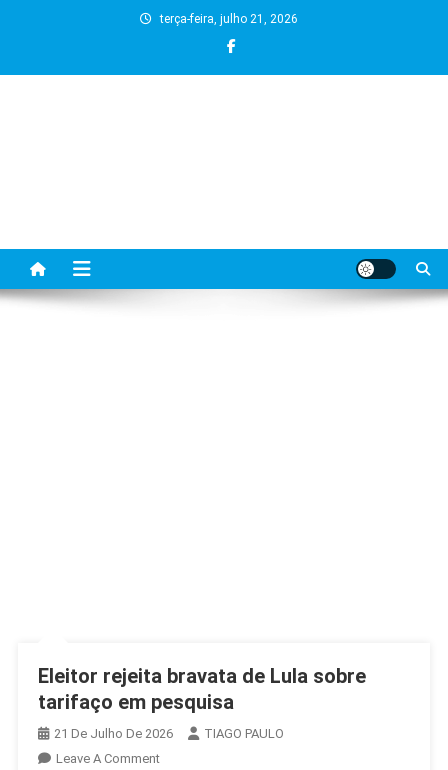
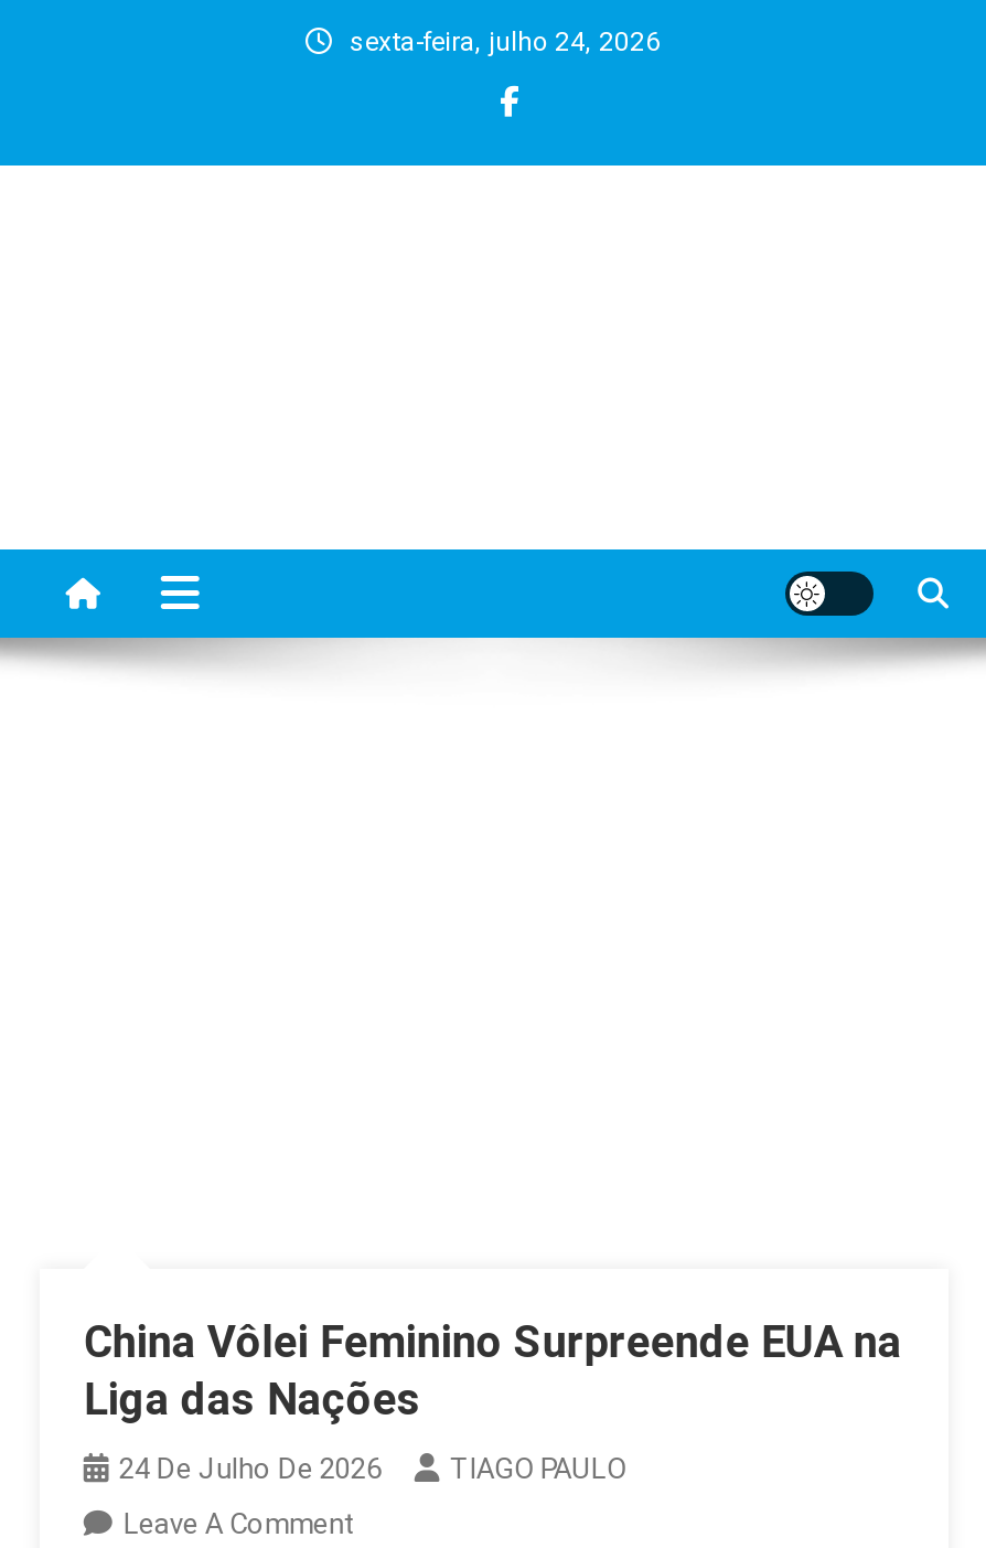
- terça-feira, julho 21, 2026
+ sexta-feira, julho 24, 2026

- Eleitor rejeita bravata de Lula sobre
- tarifaço em pesquisa
+ China Vôlei Feminino Surpreende EUA na
+ Liga das Nações

- 21 De Julho De 2026
+ 24 De Julho De 2026
